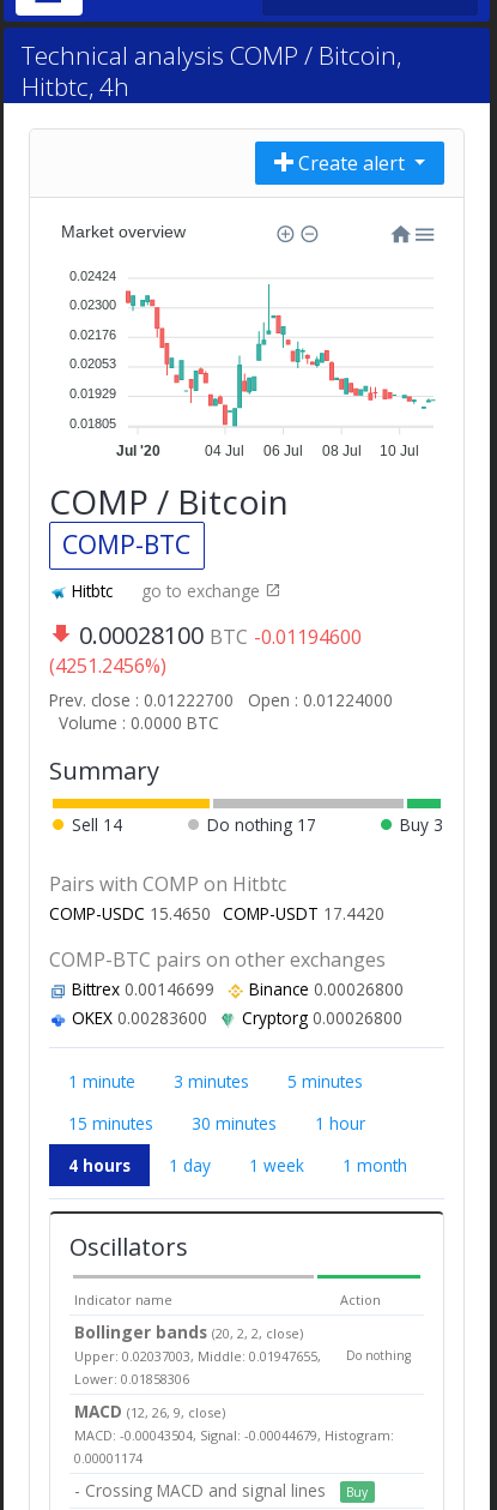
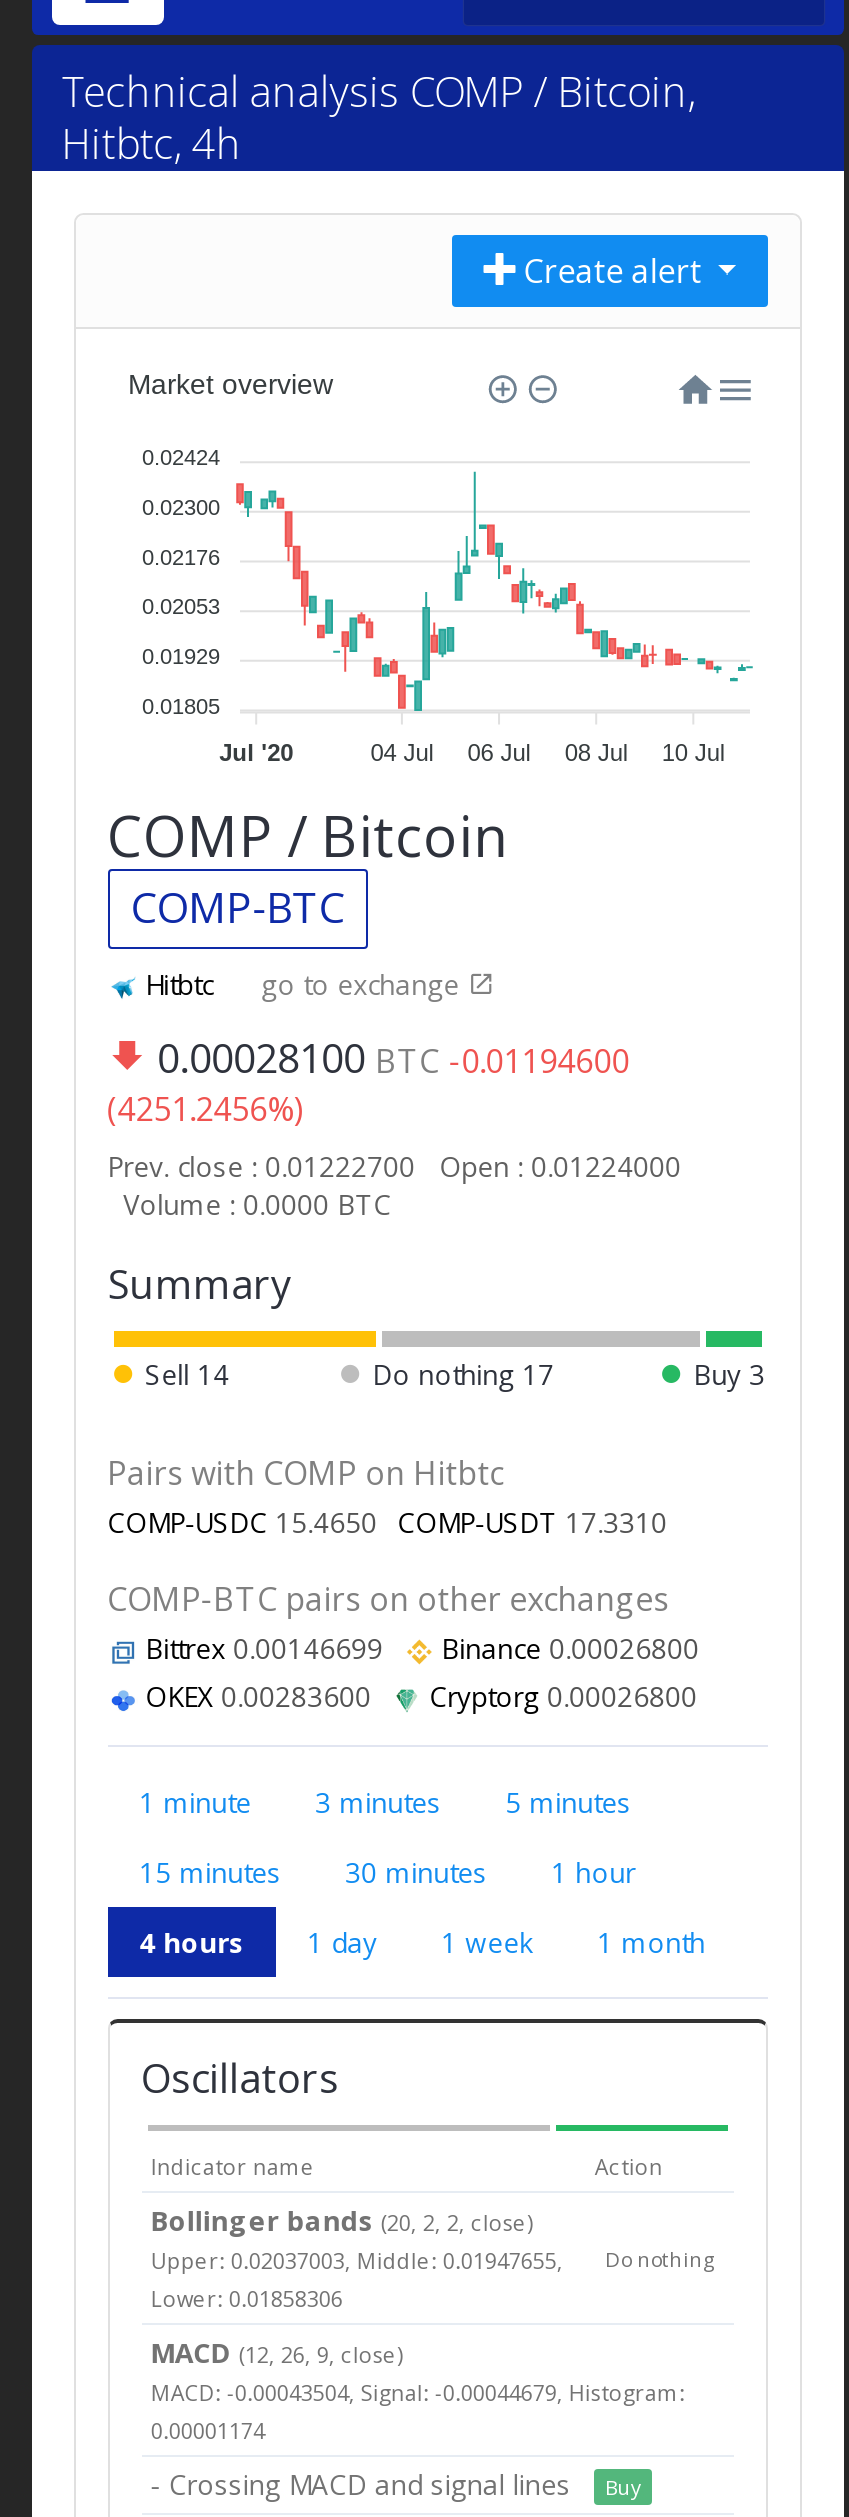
- COMP-USDC 15.4650 COMP-USDT 17.4420
+ COMP-USDC 15.4650 COMP-USDT 17.3310
